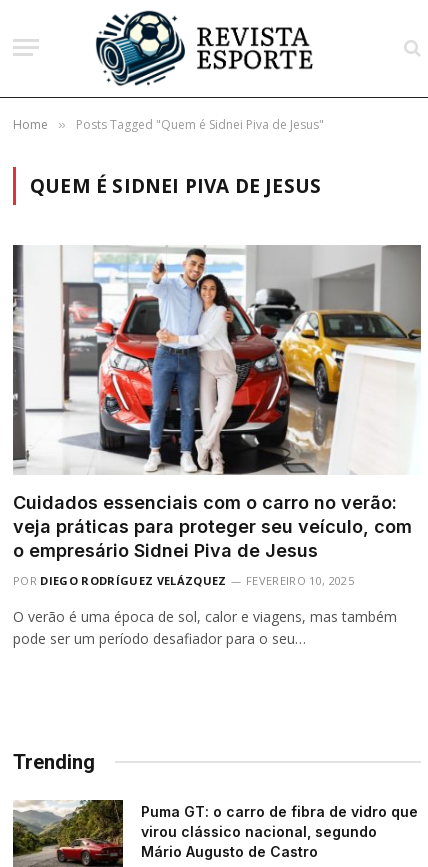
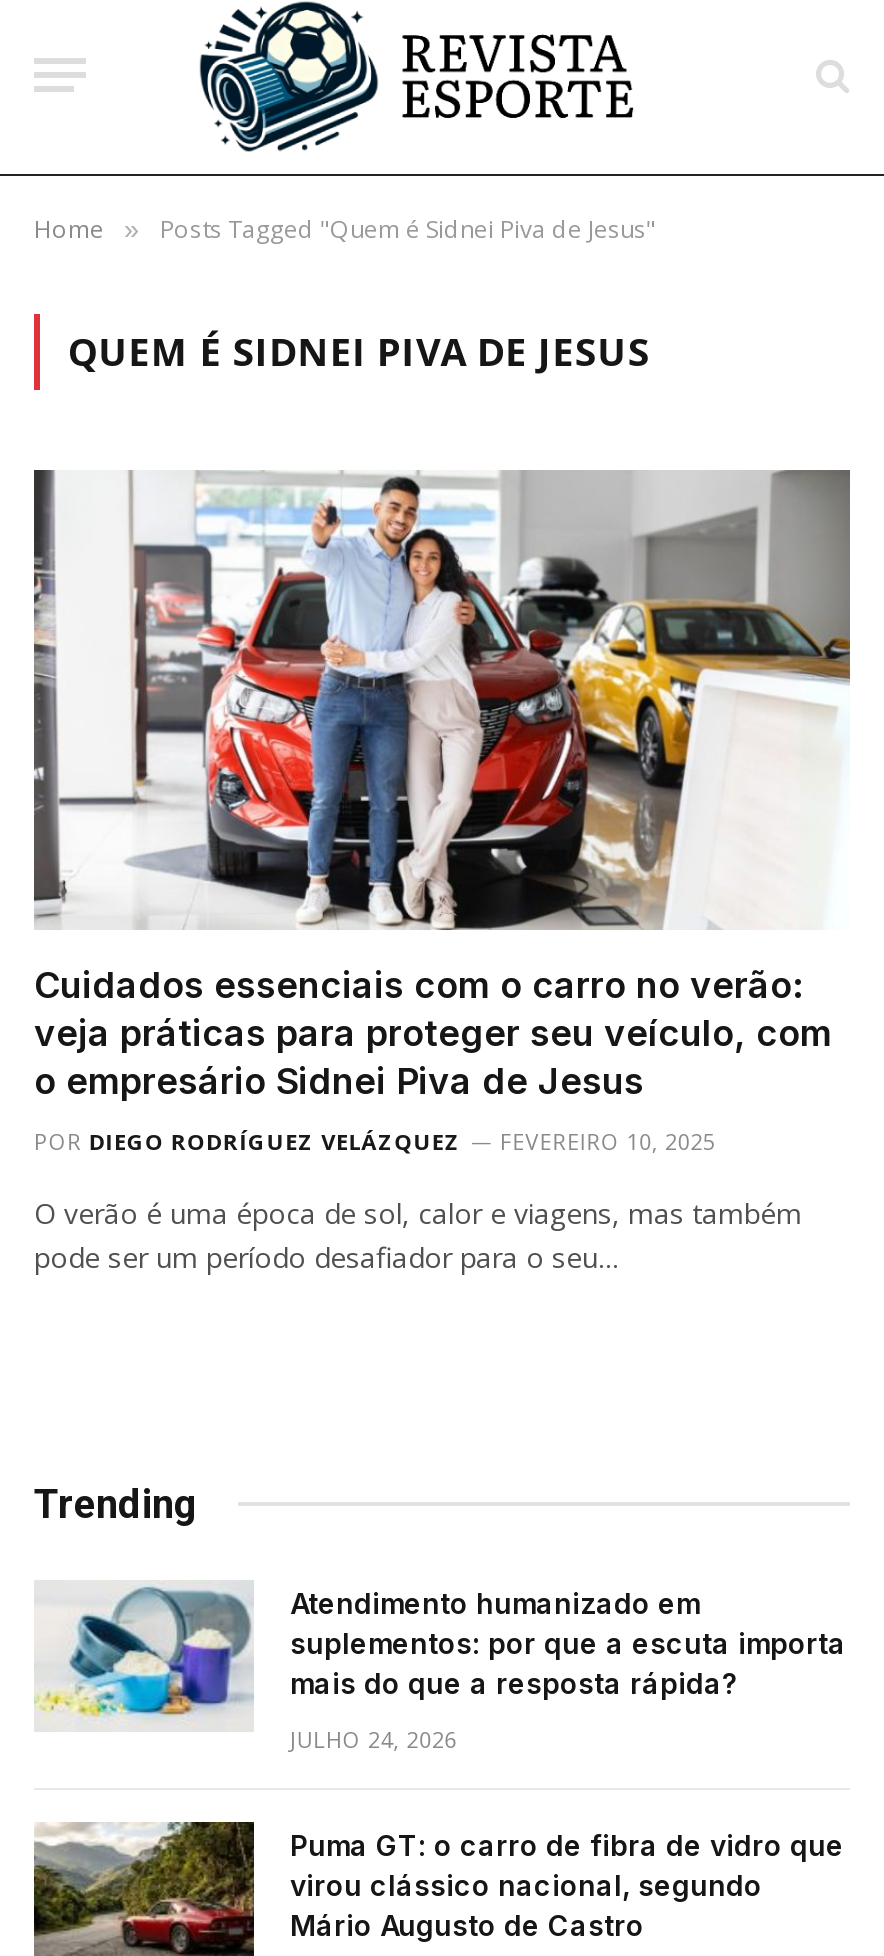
+ [image]
+ Atendimento humanizado em
+ suplementos: por que a escuta importa
+ mais do que a resposta rápida?
+ JULHO 24, 2026
